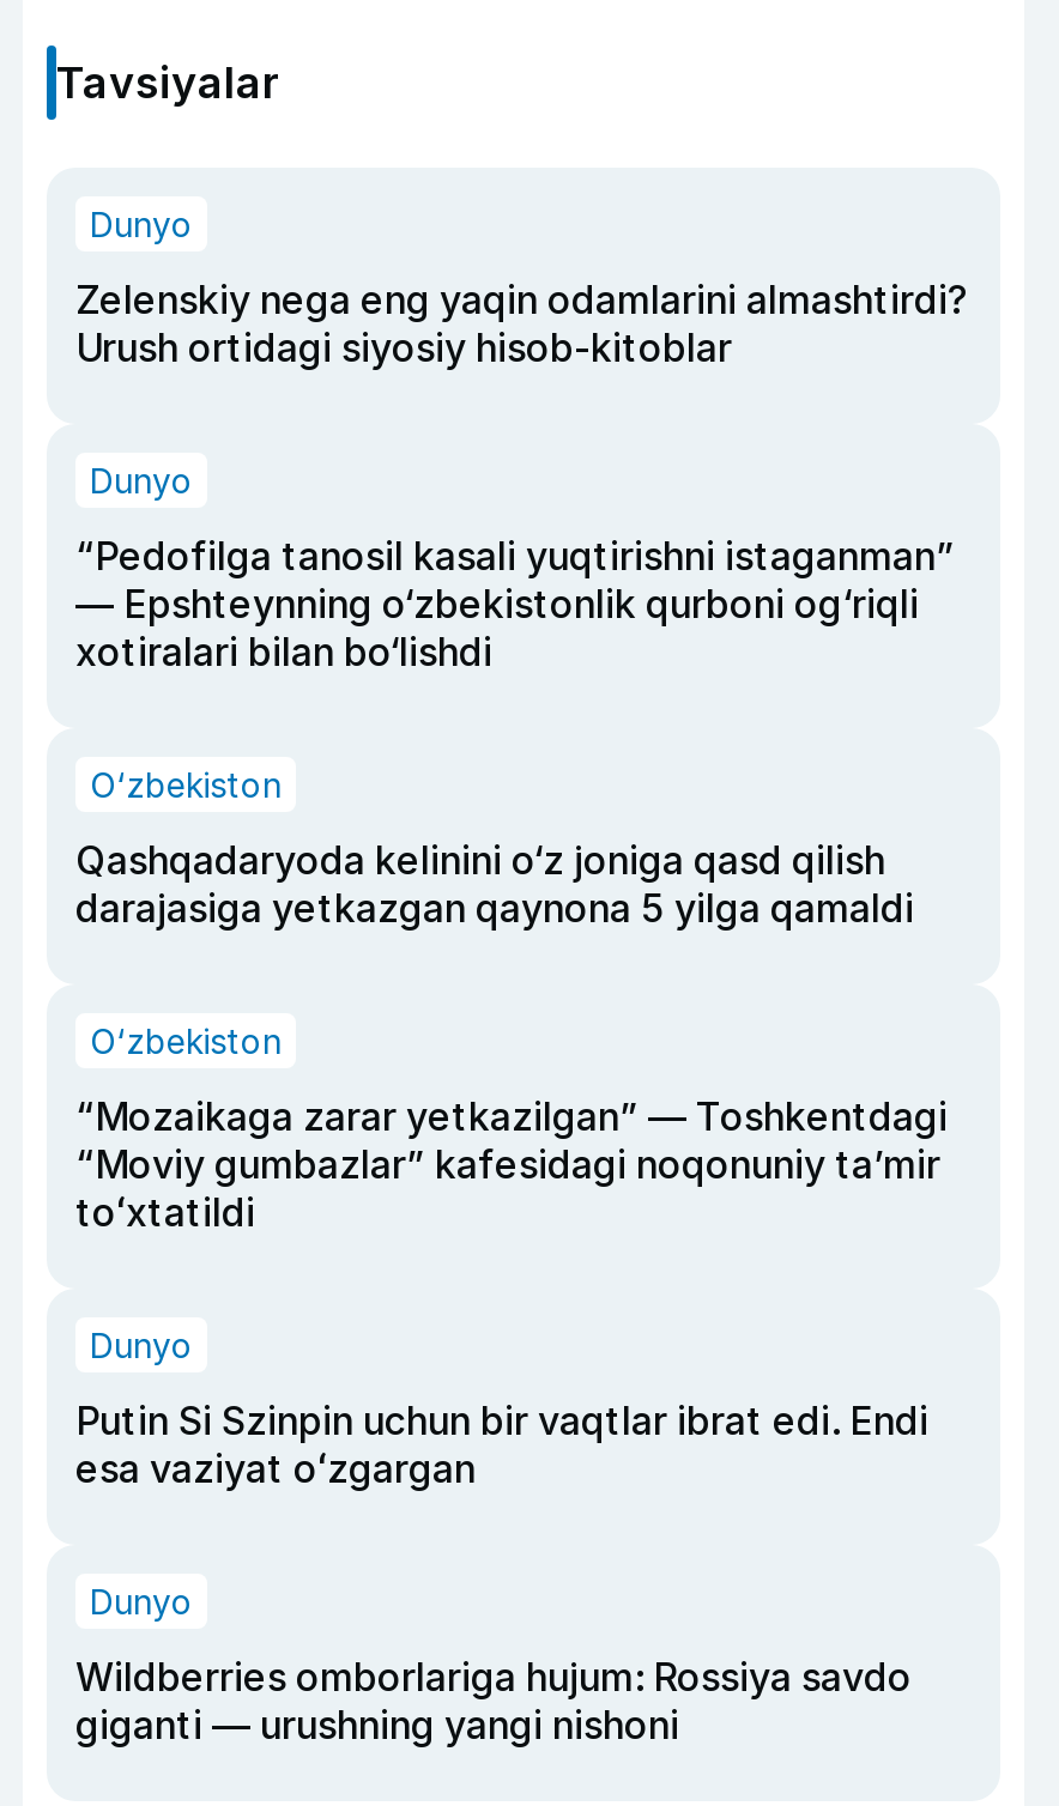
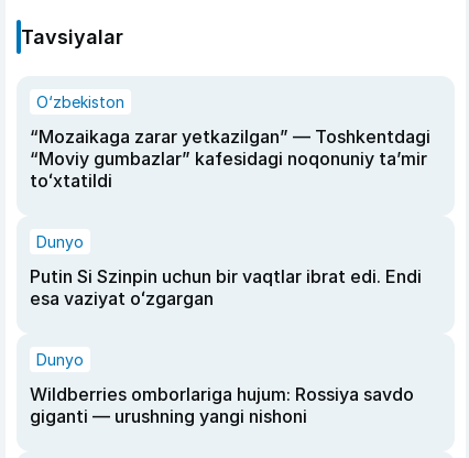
- Dunyo
- Zelenskiy nega eng yaqin odamlarini almashtirdi?
- Urush ortidagi siyosiy hisob-kitoblar
- Dunyo
- “Pedofilga tanosil kasali yuqtirishni istaganman”
- — Epshteynning o‘zbekistonlik qurboni og‘riqli
- xotiralari bilan bo‘lishdi
- O‘zbekiston
- Qashqadaryoda kelinini o‘z joniga qasd qilish
- darajasiga yetkazgan qaynona 5 yilga qamaldi
